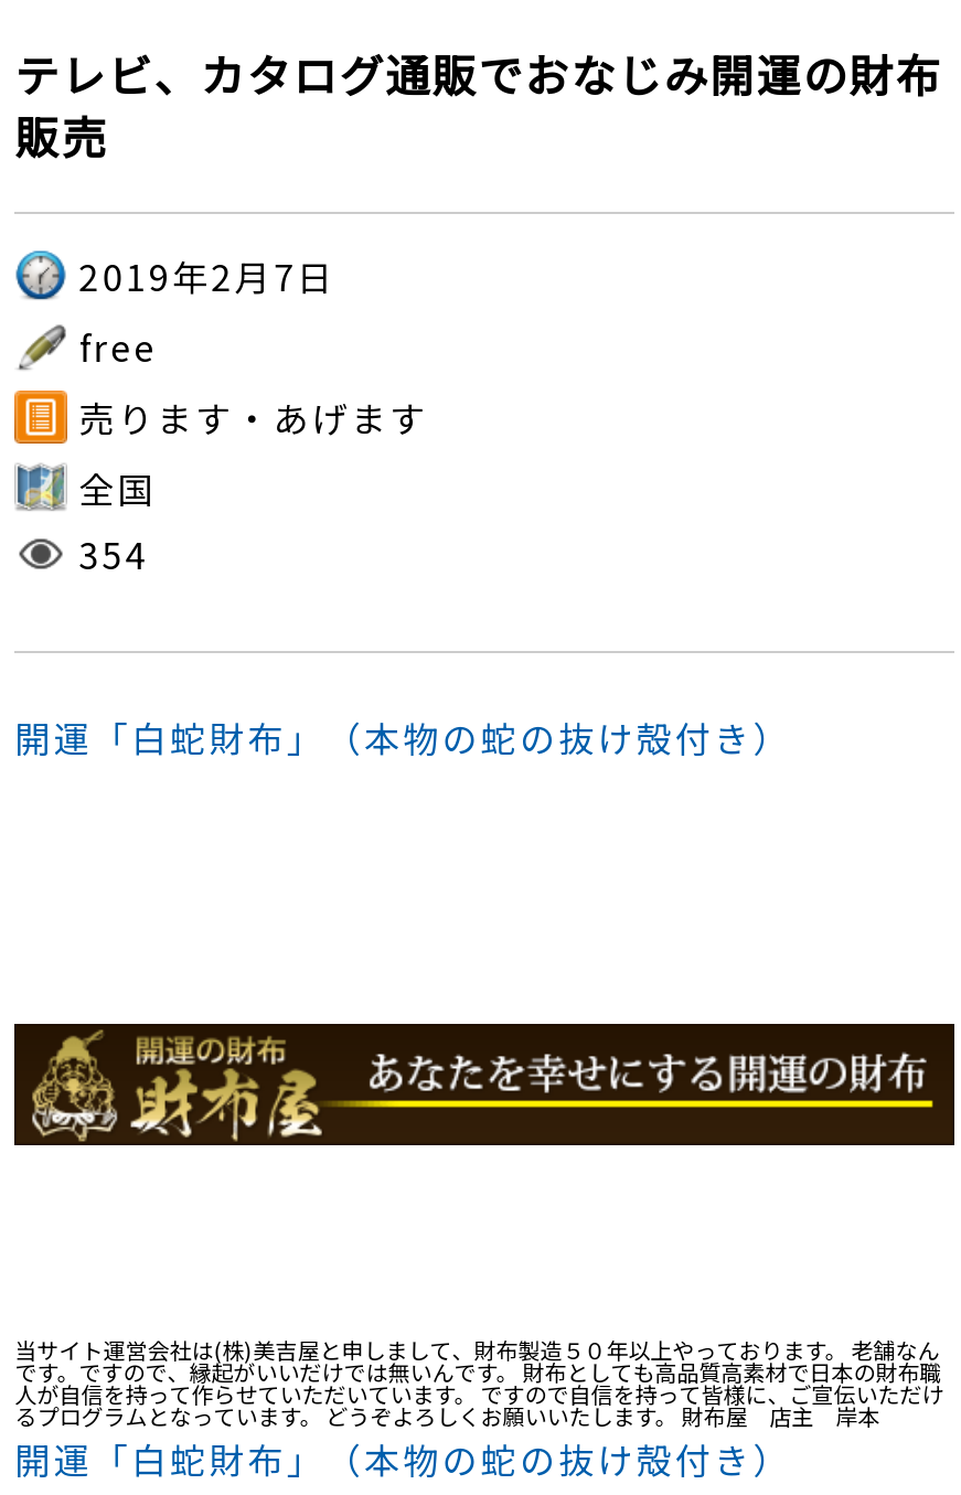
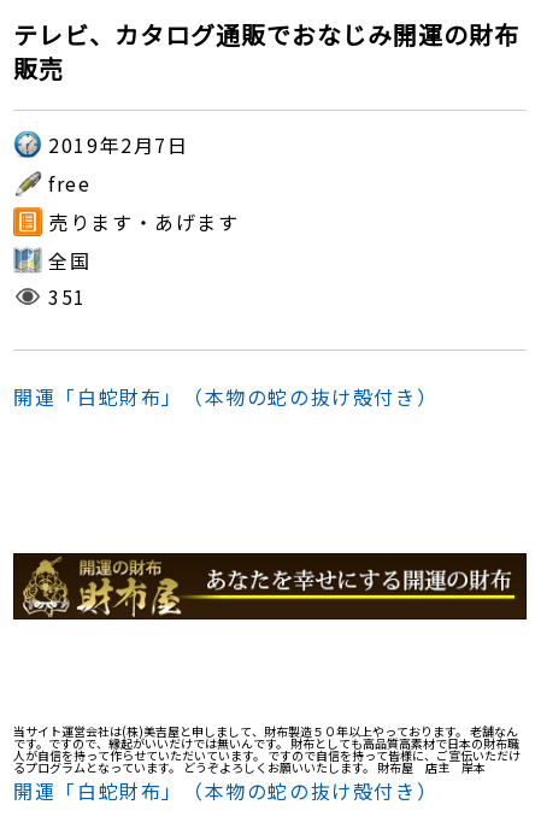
- 354
+ 351
